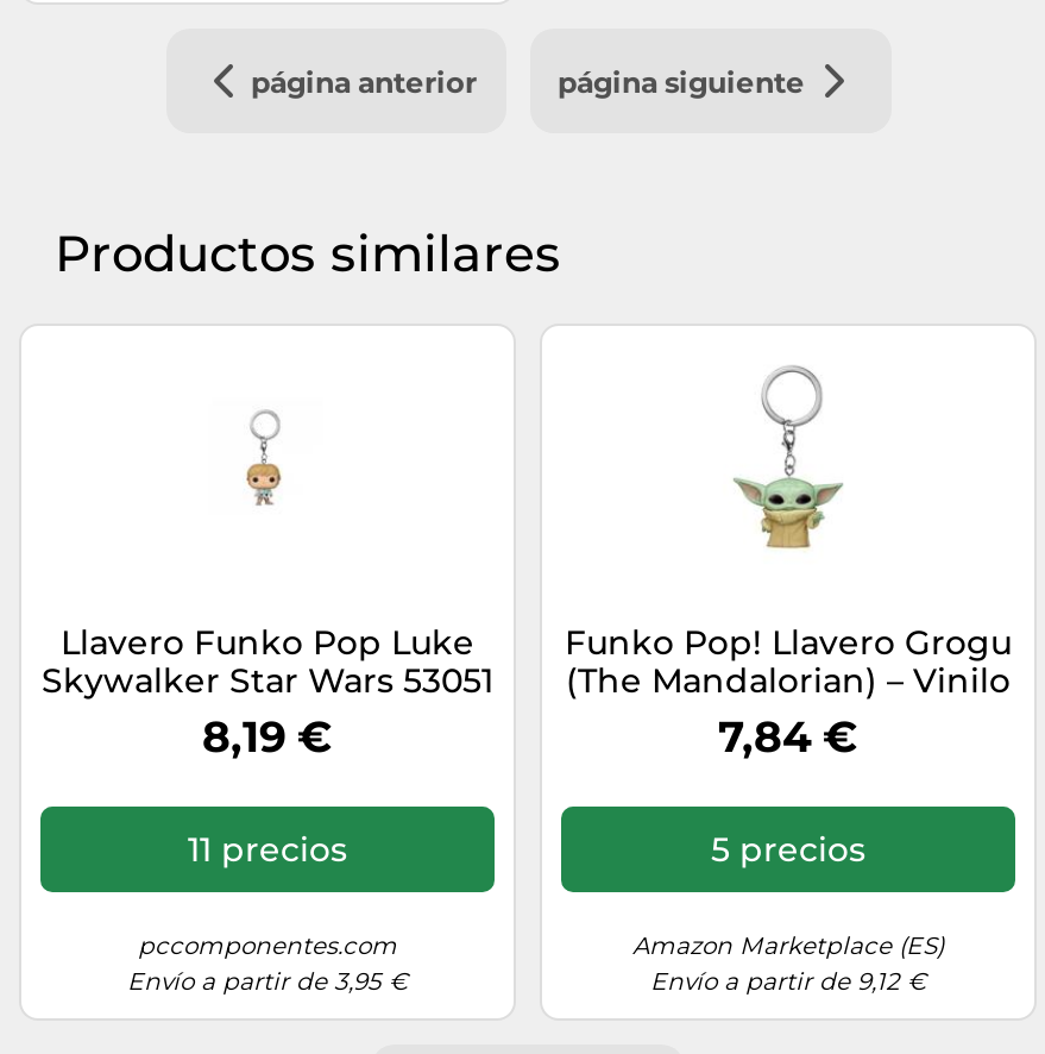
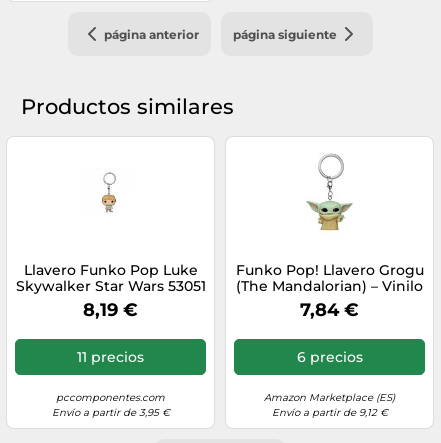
- 5 precios
+ 6 precios
